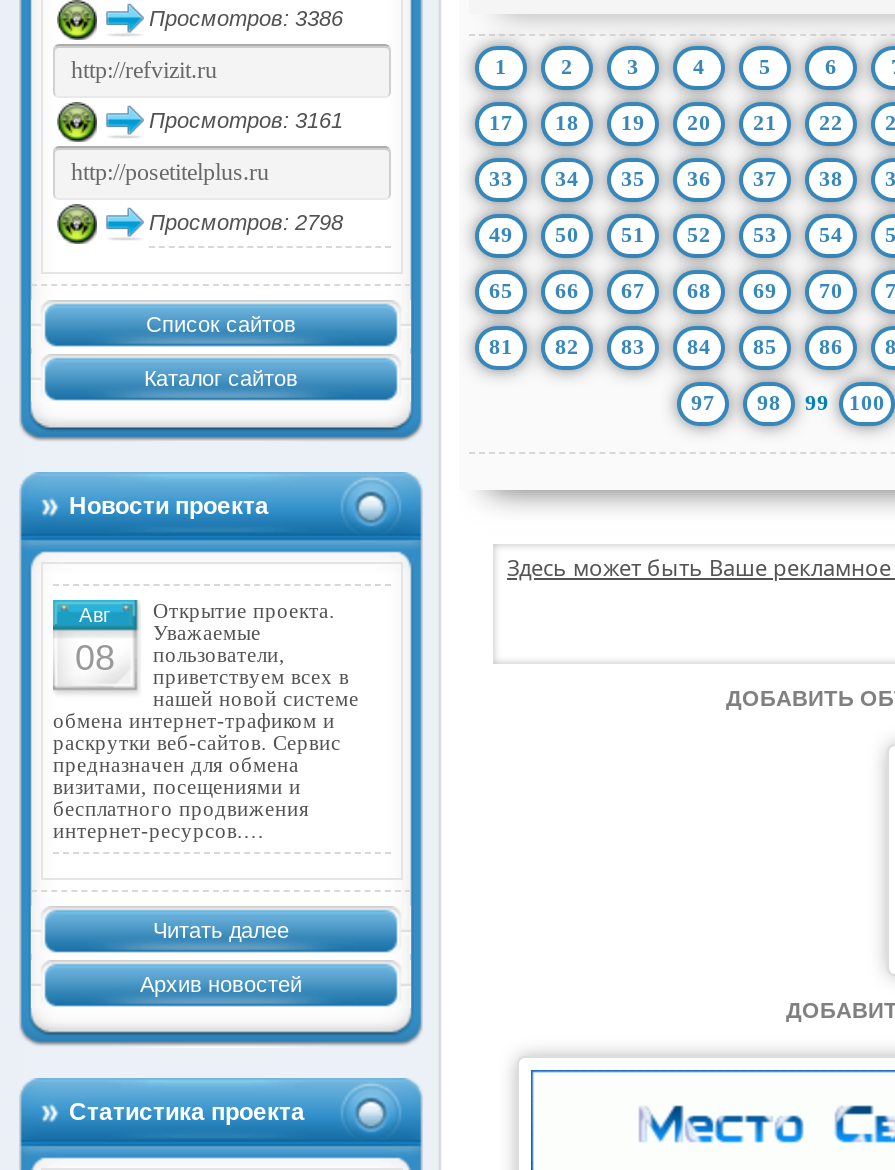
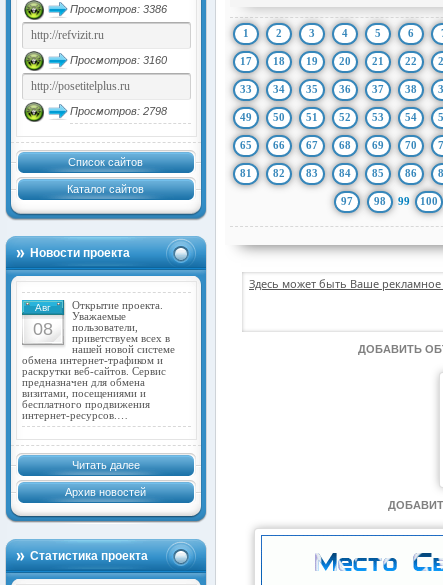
- Просмотров: 3161
+ Просмотров: 3160
